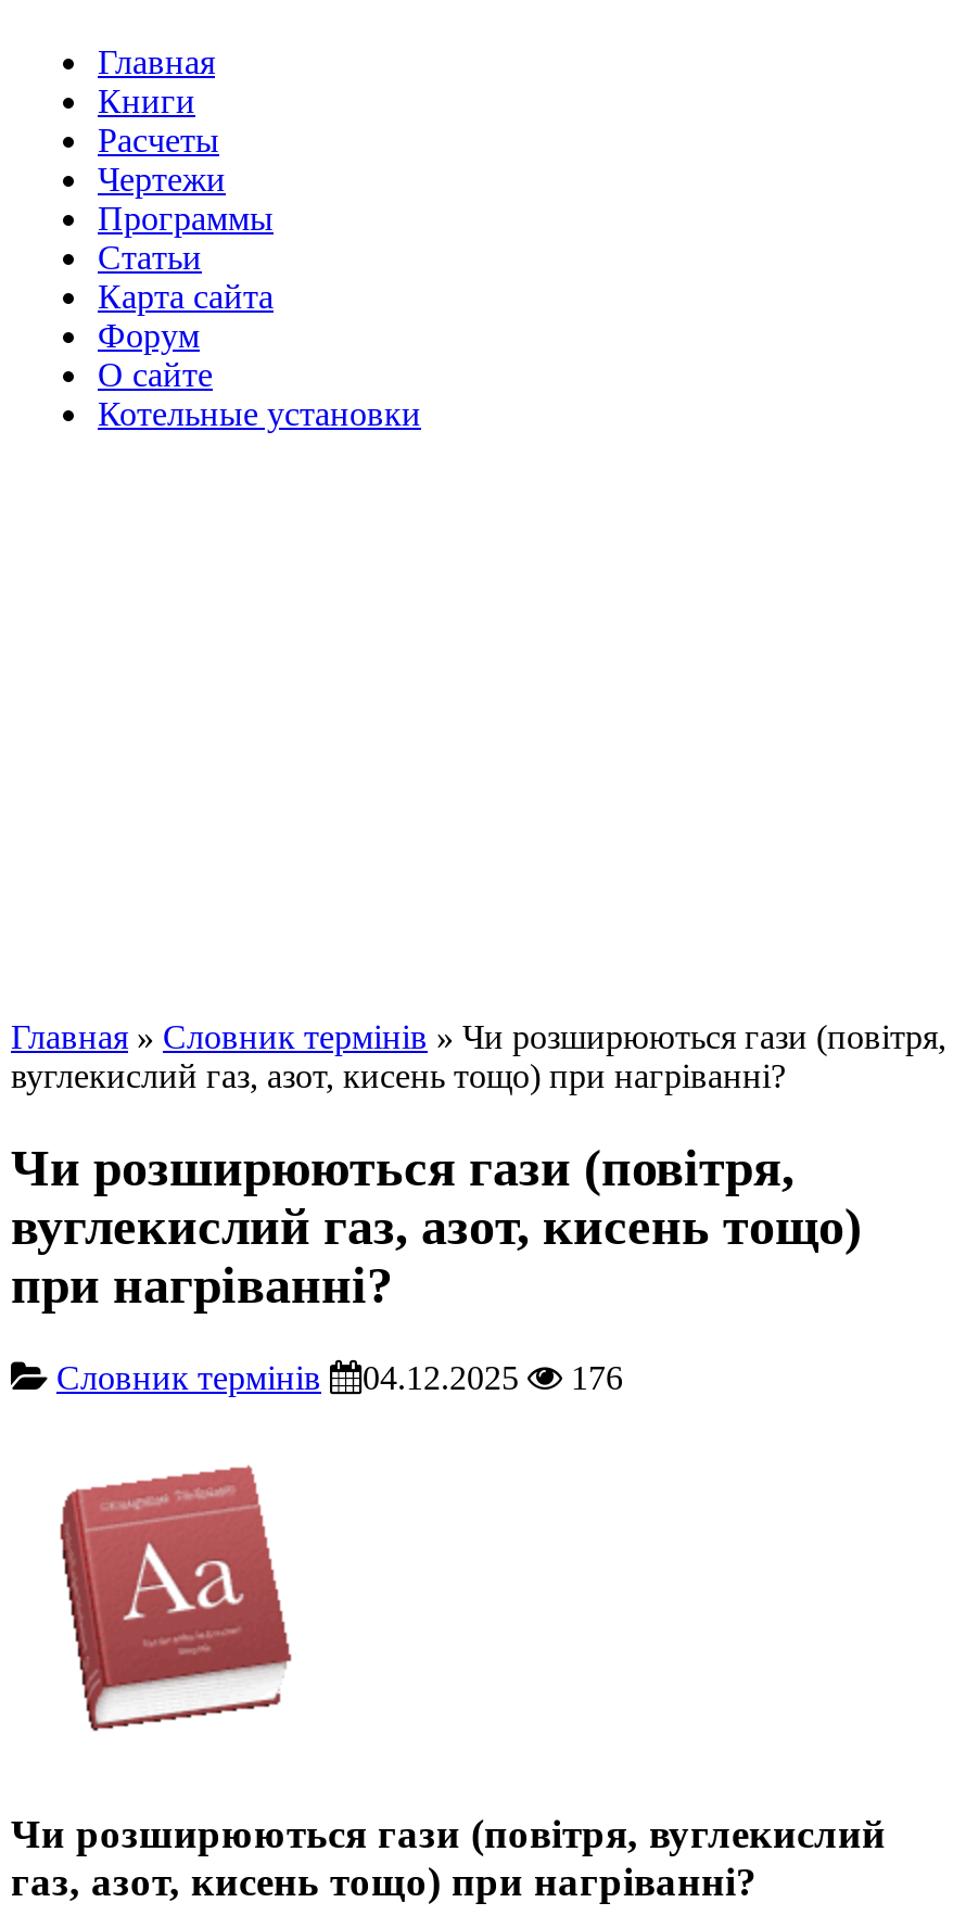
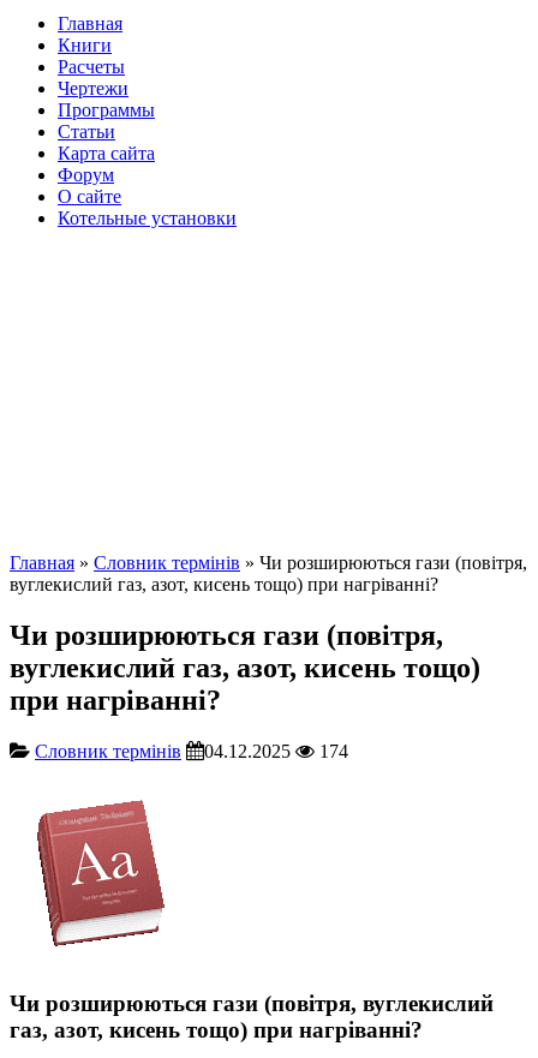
- Словник термінів 04.12.2025 176
+ Словник термінів 04.12.2025 174
